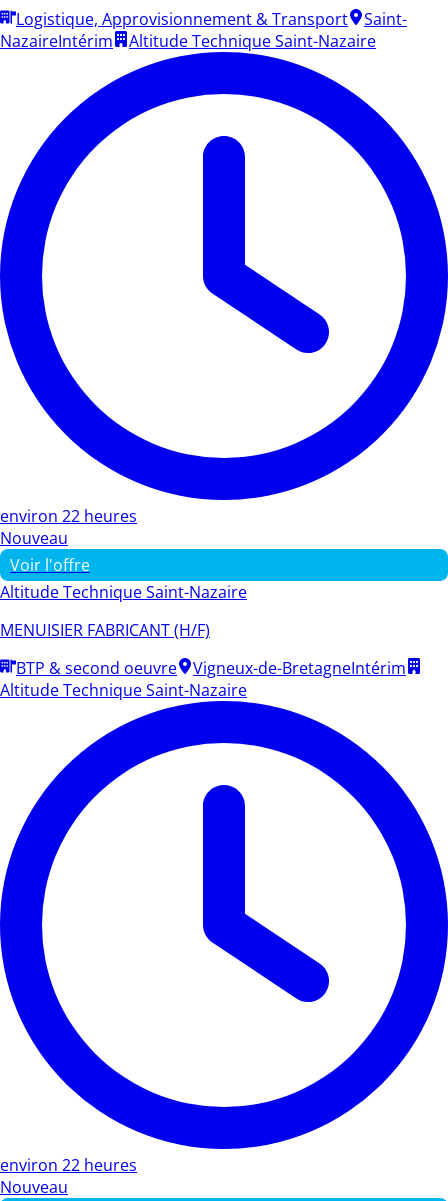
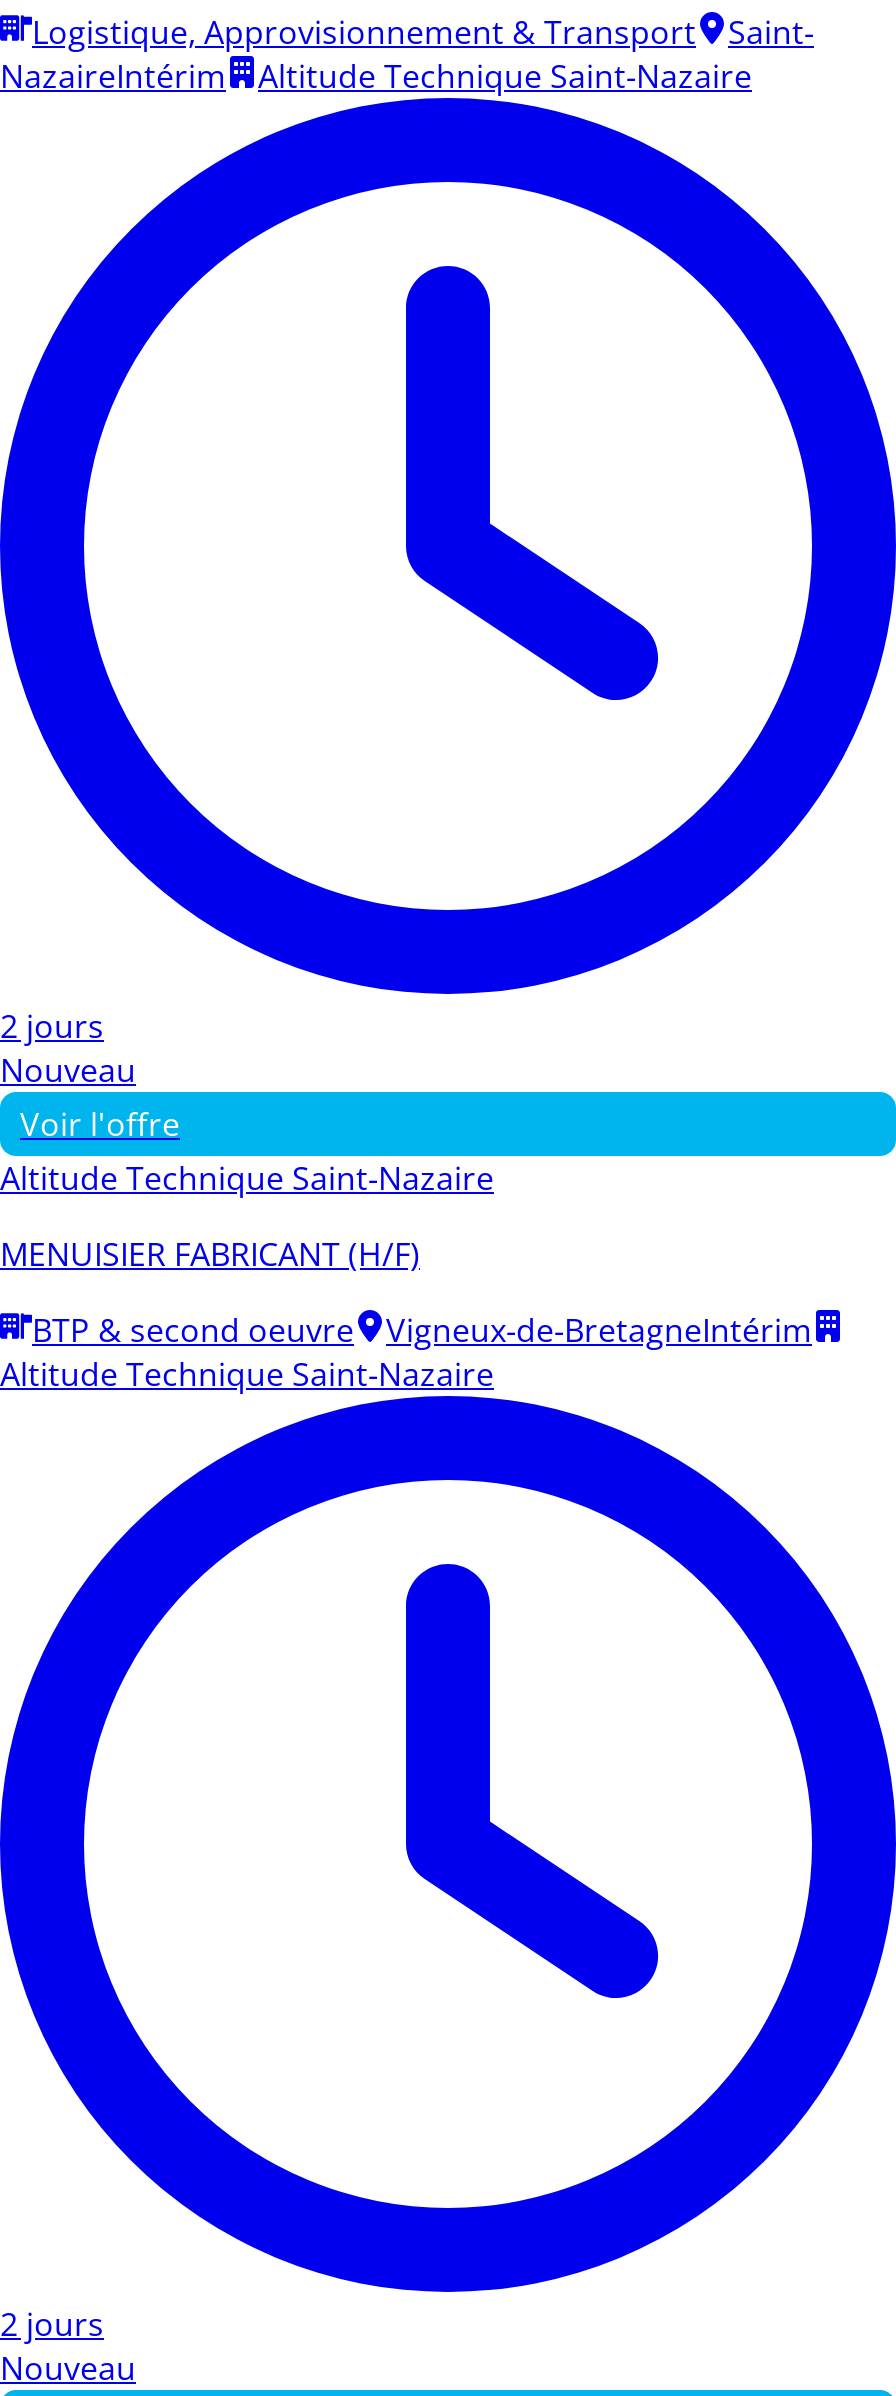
- environ 22 heures
+ 2 jours

- environ 22 heures
+ 2 jours
